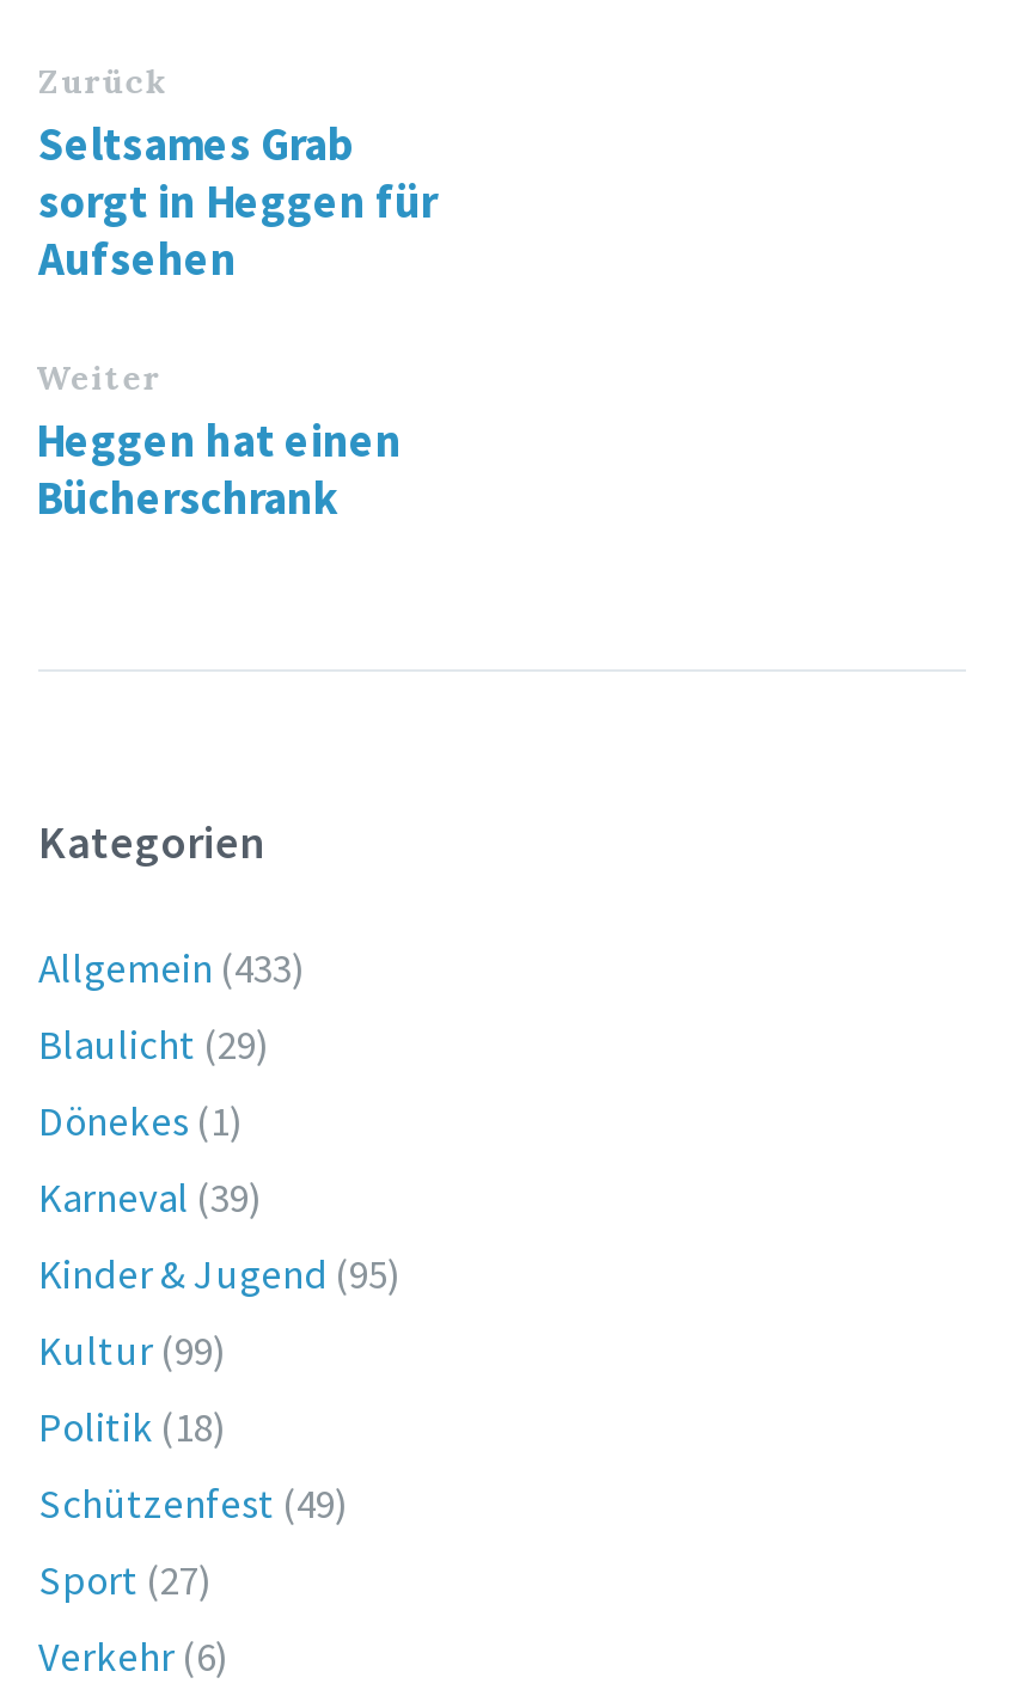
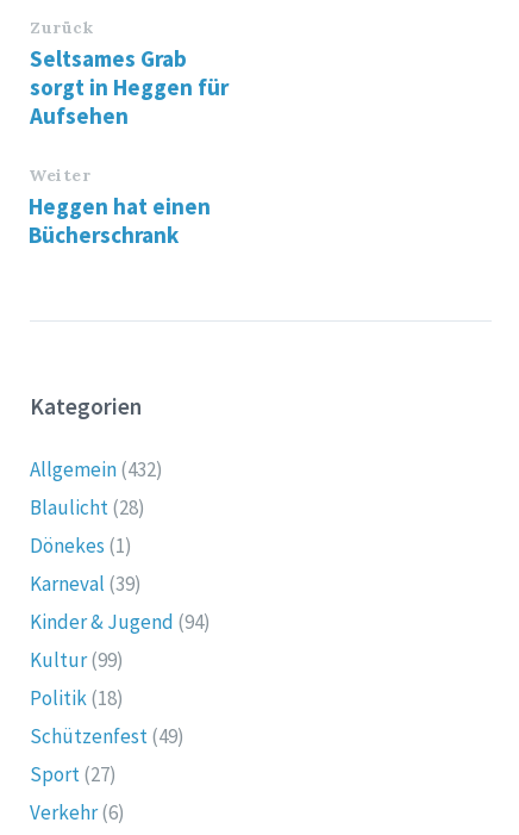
- Allgemein (433)
+ Allgemein (432)

- Blaulicht (29)
+ Blaulicht (28)

- Kinder & Jugend (95)
+ Kinder & Jugend (94)
